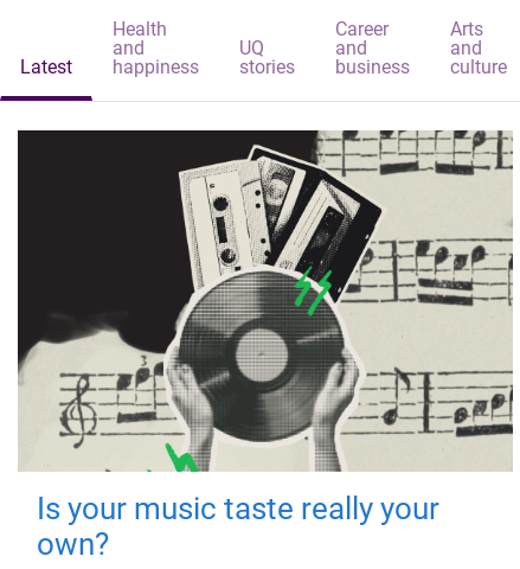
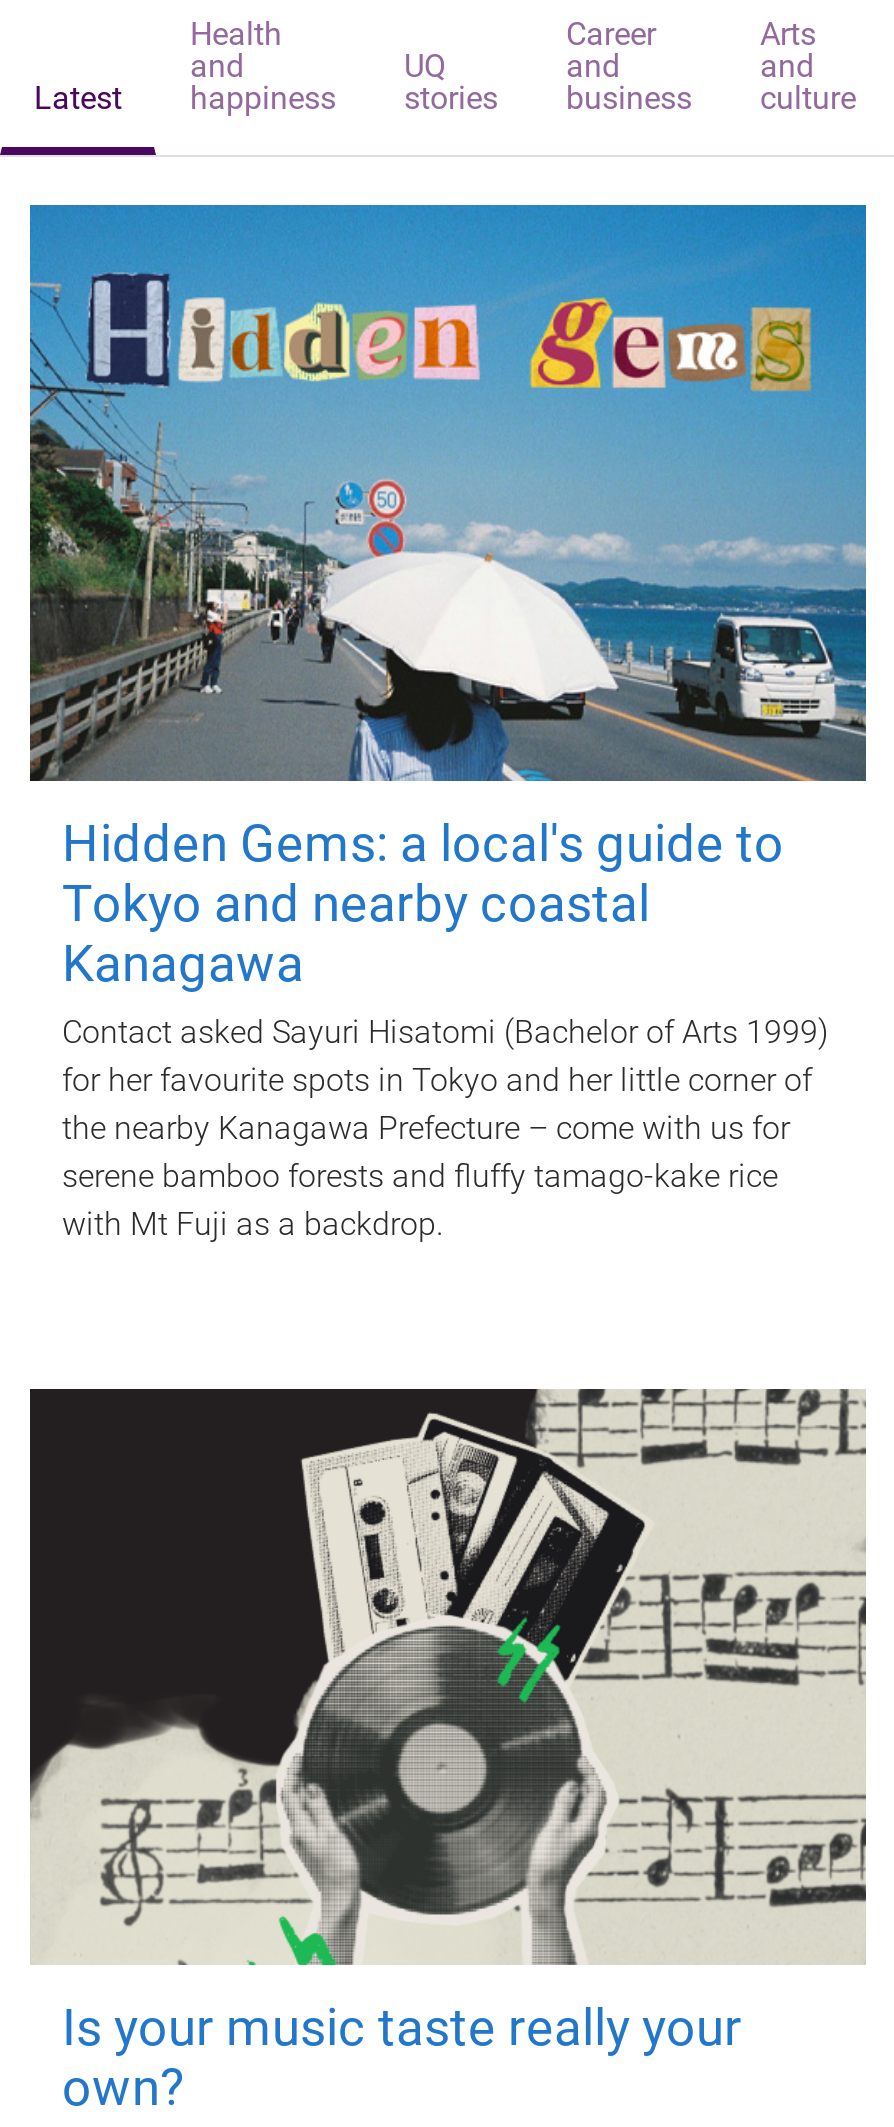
+ [image]
+ Hidden Gems: a local's guide to
+ Tokyo and nearby coastal
+ Kanagawa
+ Contact asked Sayuri Hisatomi (Bachelor of Arts 1999)
+ for her favourite spots in Tokyo and her little corner of
+ the nearby Kanagawa Prefecture – come with us for
+ serene bamboo forests and fluffy tamago-kake rice
+ with Mt Fuji as a backdrop.
